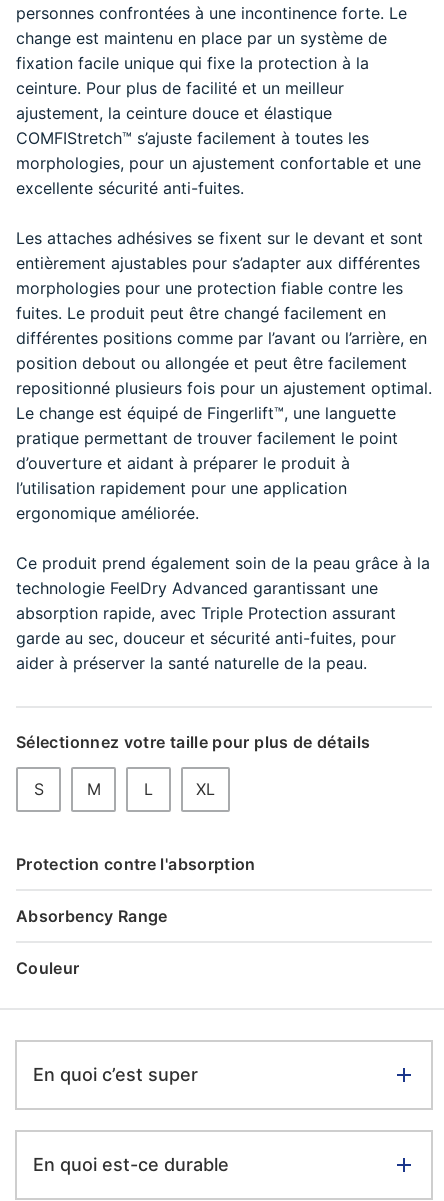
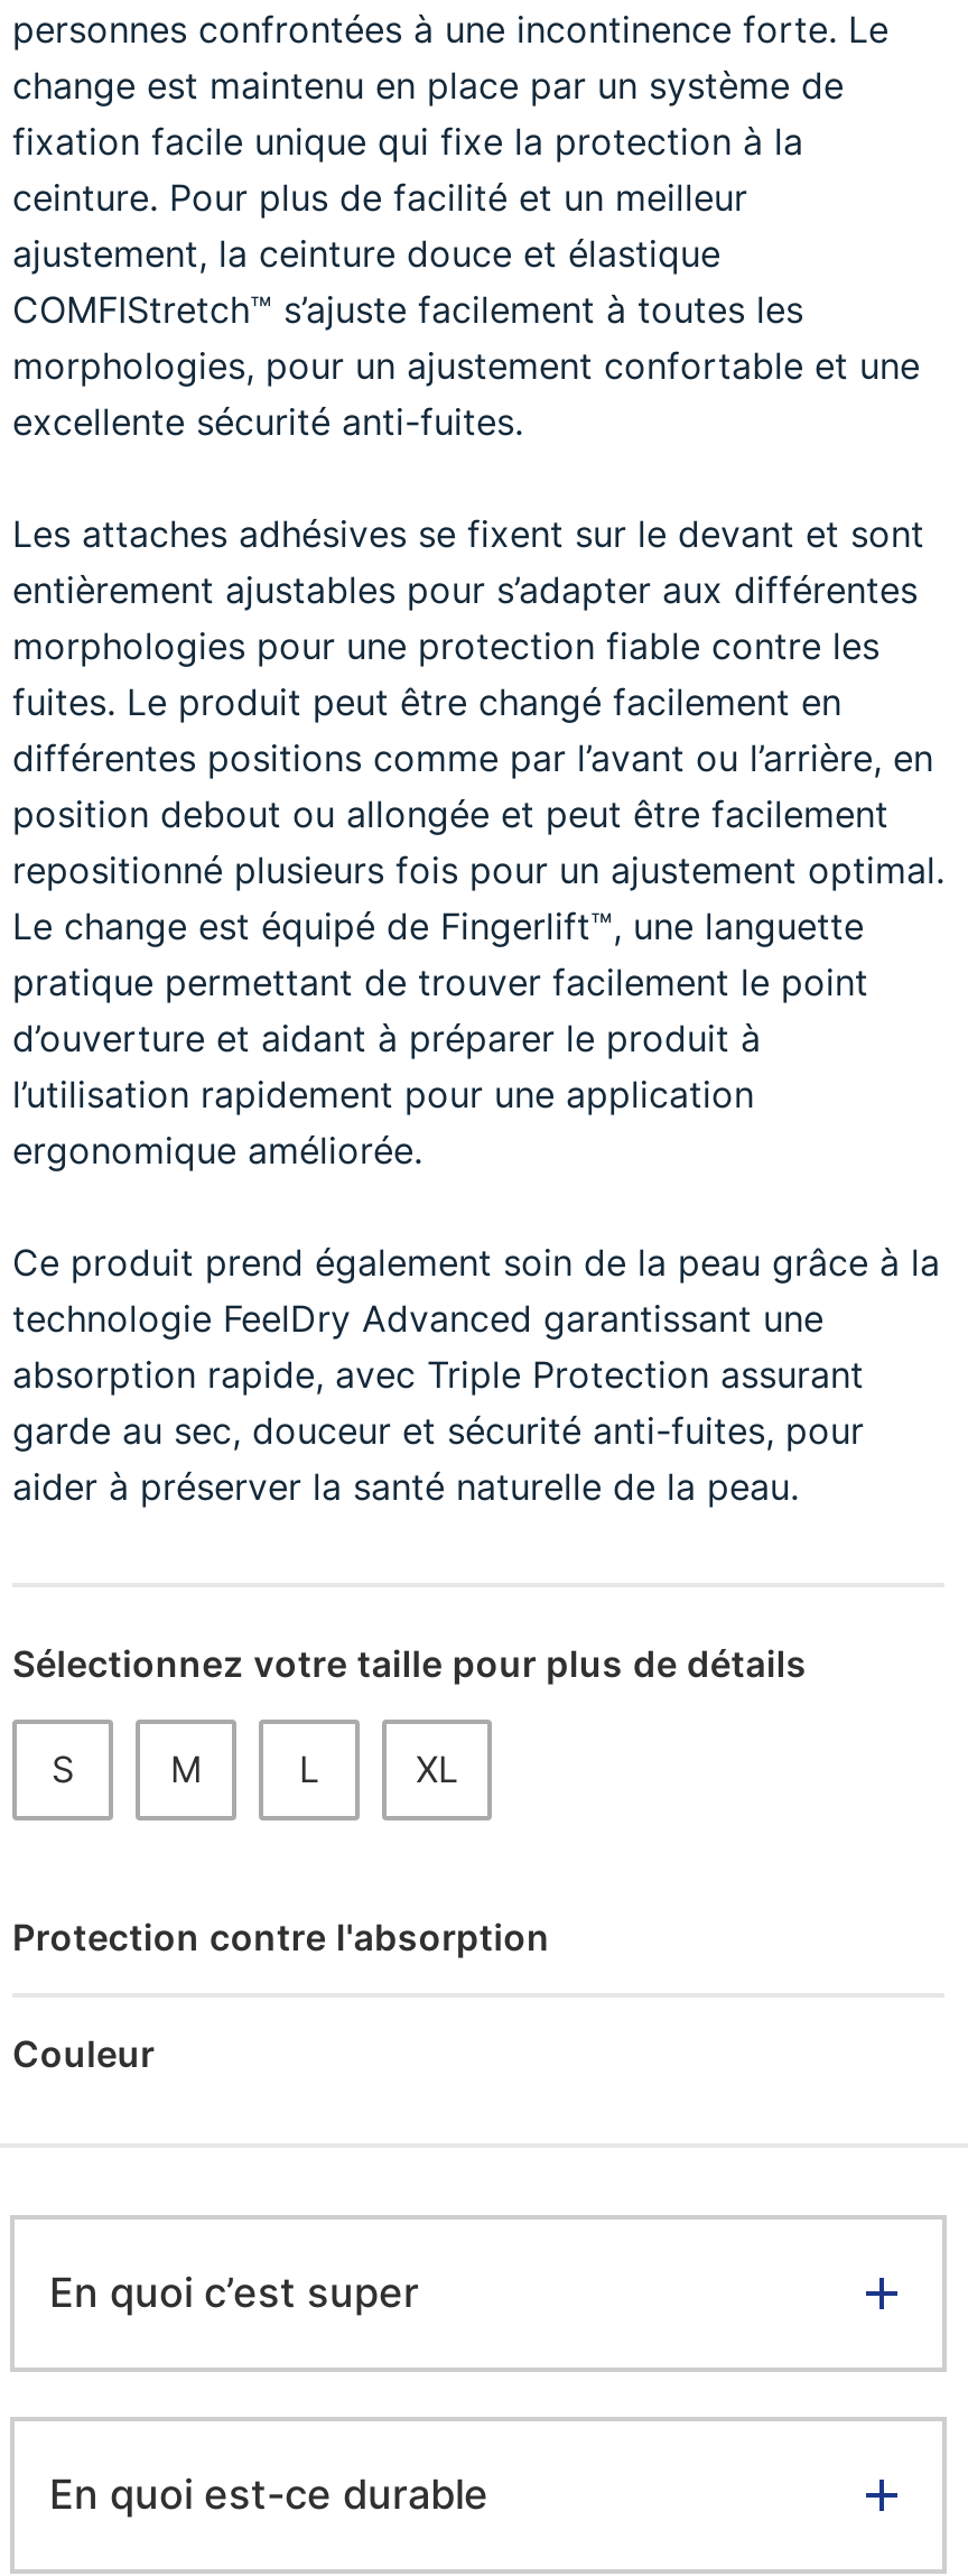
- Absorbency Range
